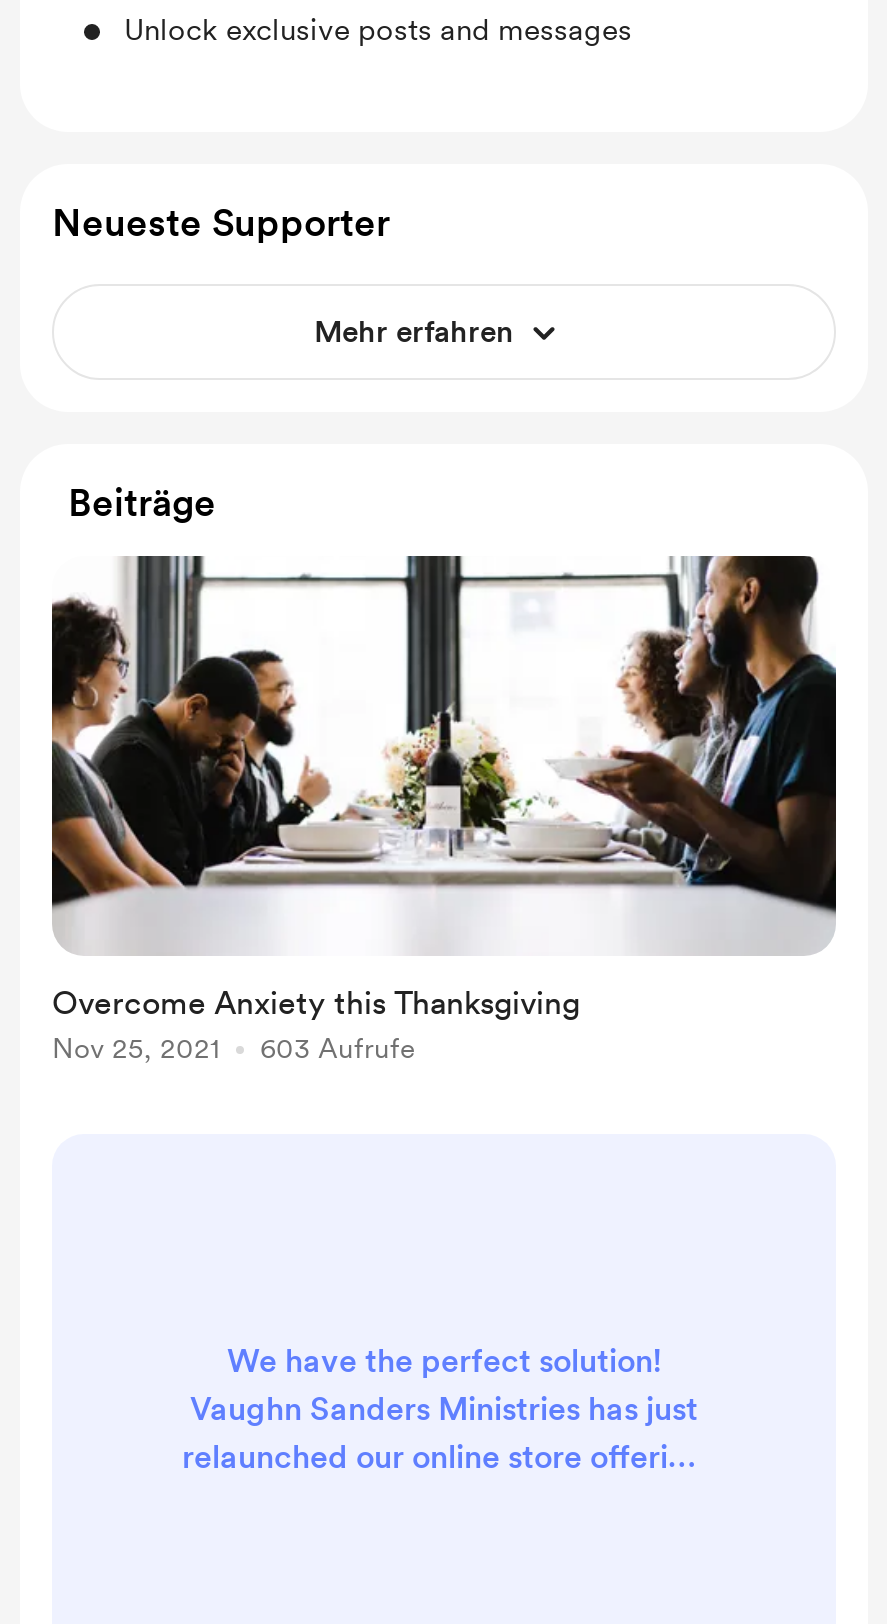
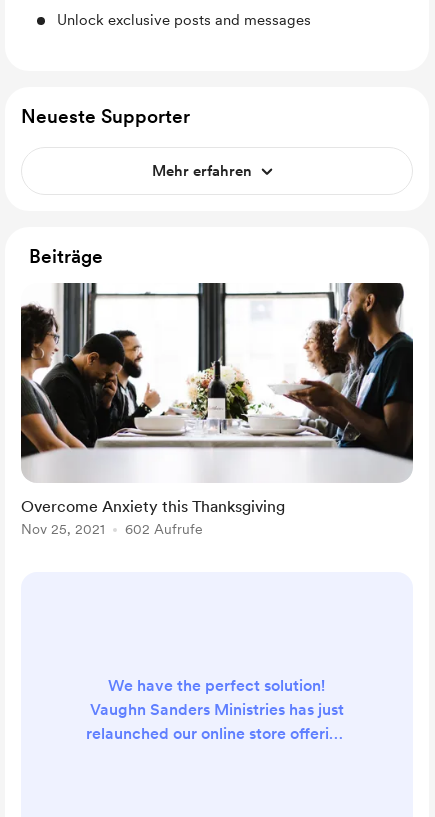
- Nov 25, 2021 603 Aufrufe
+ Nov 25, 2021 602 Aufrufe
